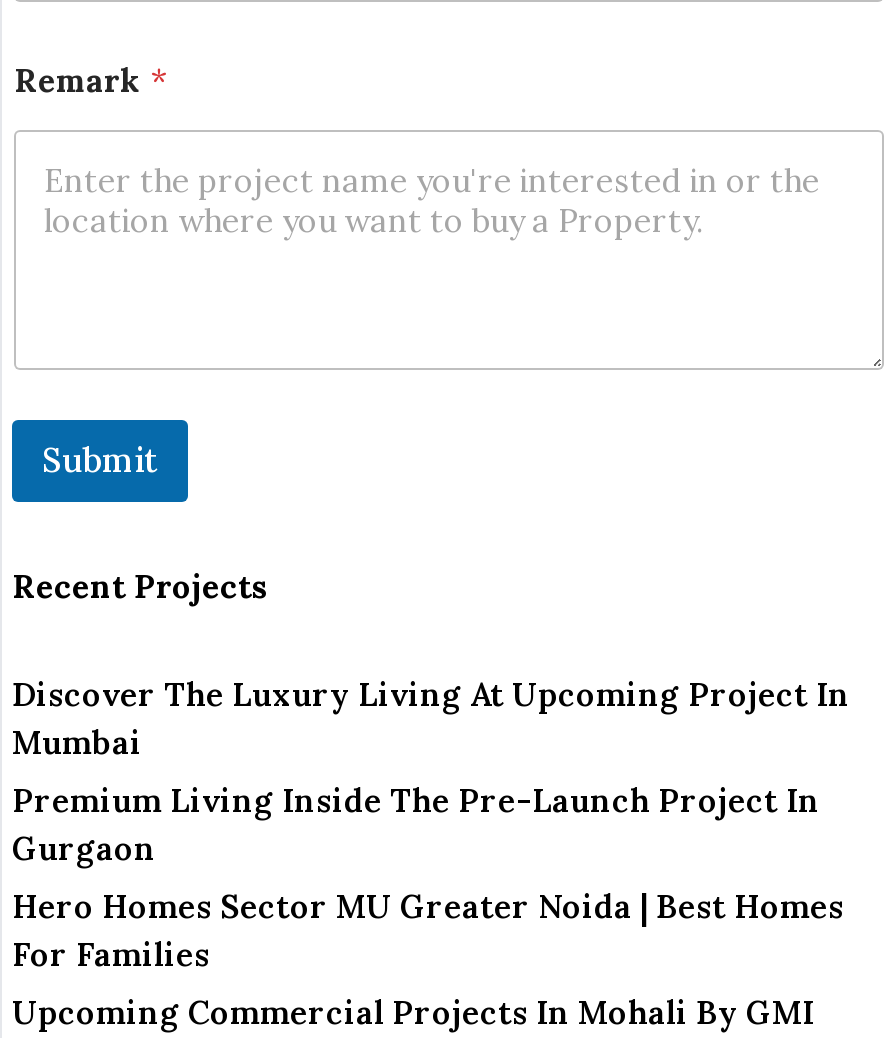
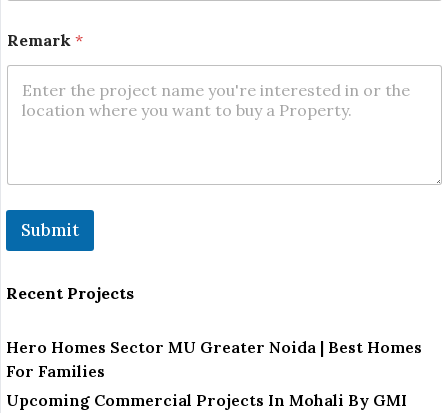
- Discover The Luxury Living At Upcoming Project In
- Mumbai
- Premium Living Inside The Pre-Launch Project In
- Gurgaon
